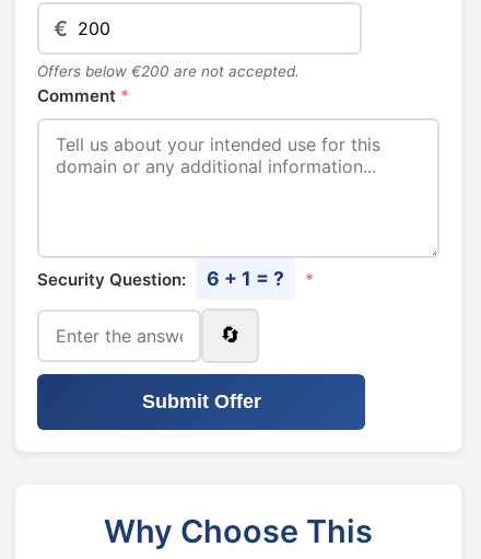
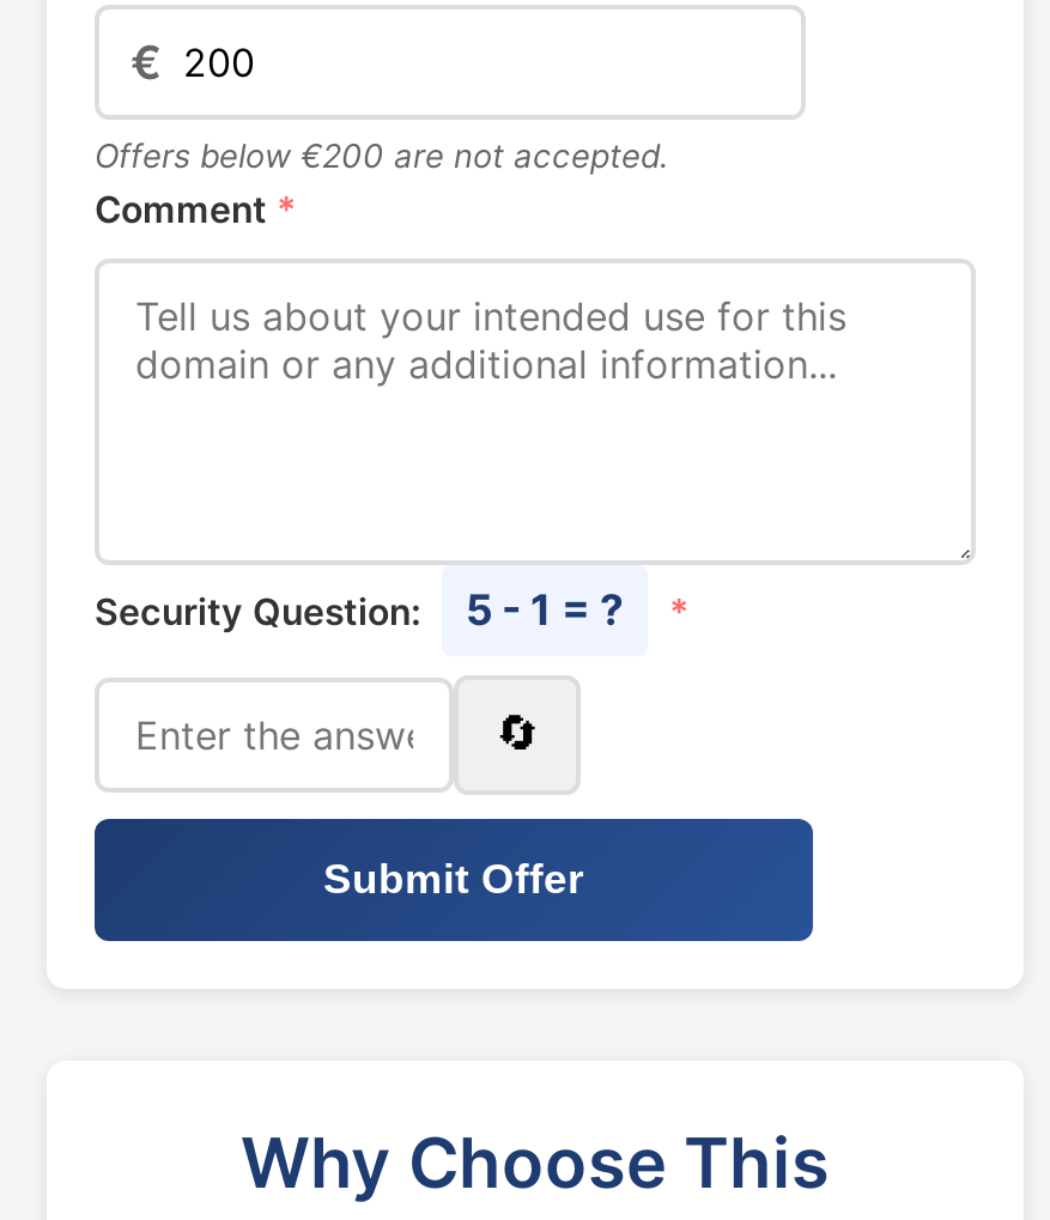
- 6 + 1 = ?
+ 5 - 1 = ?
